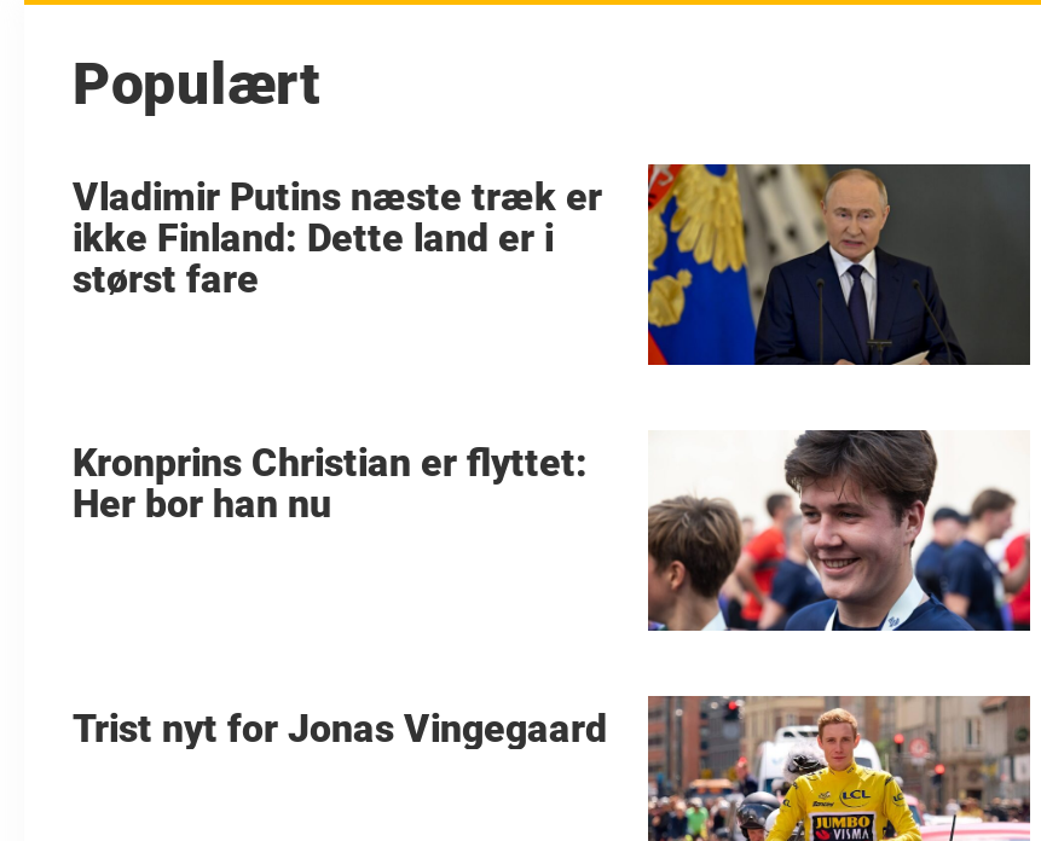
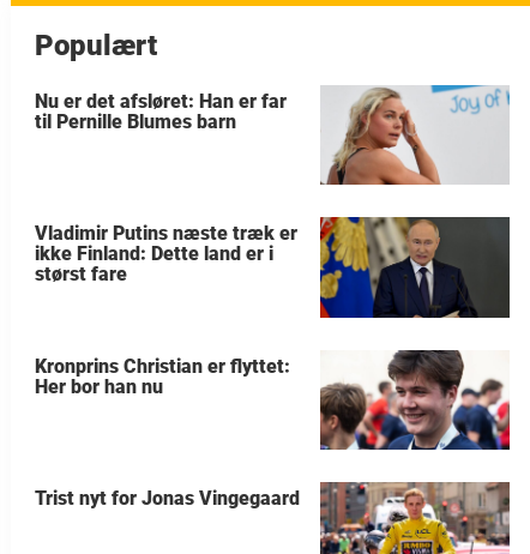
+ [image]
+ Nu er det afsløret: Han er far
+ til Pernille Blumes barn
